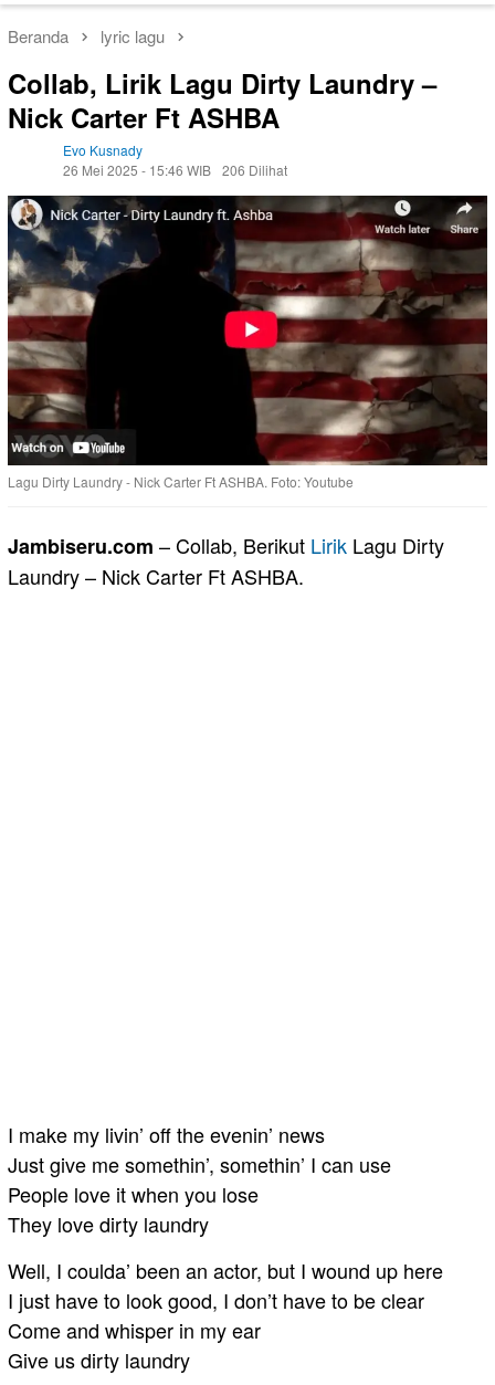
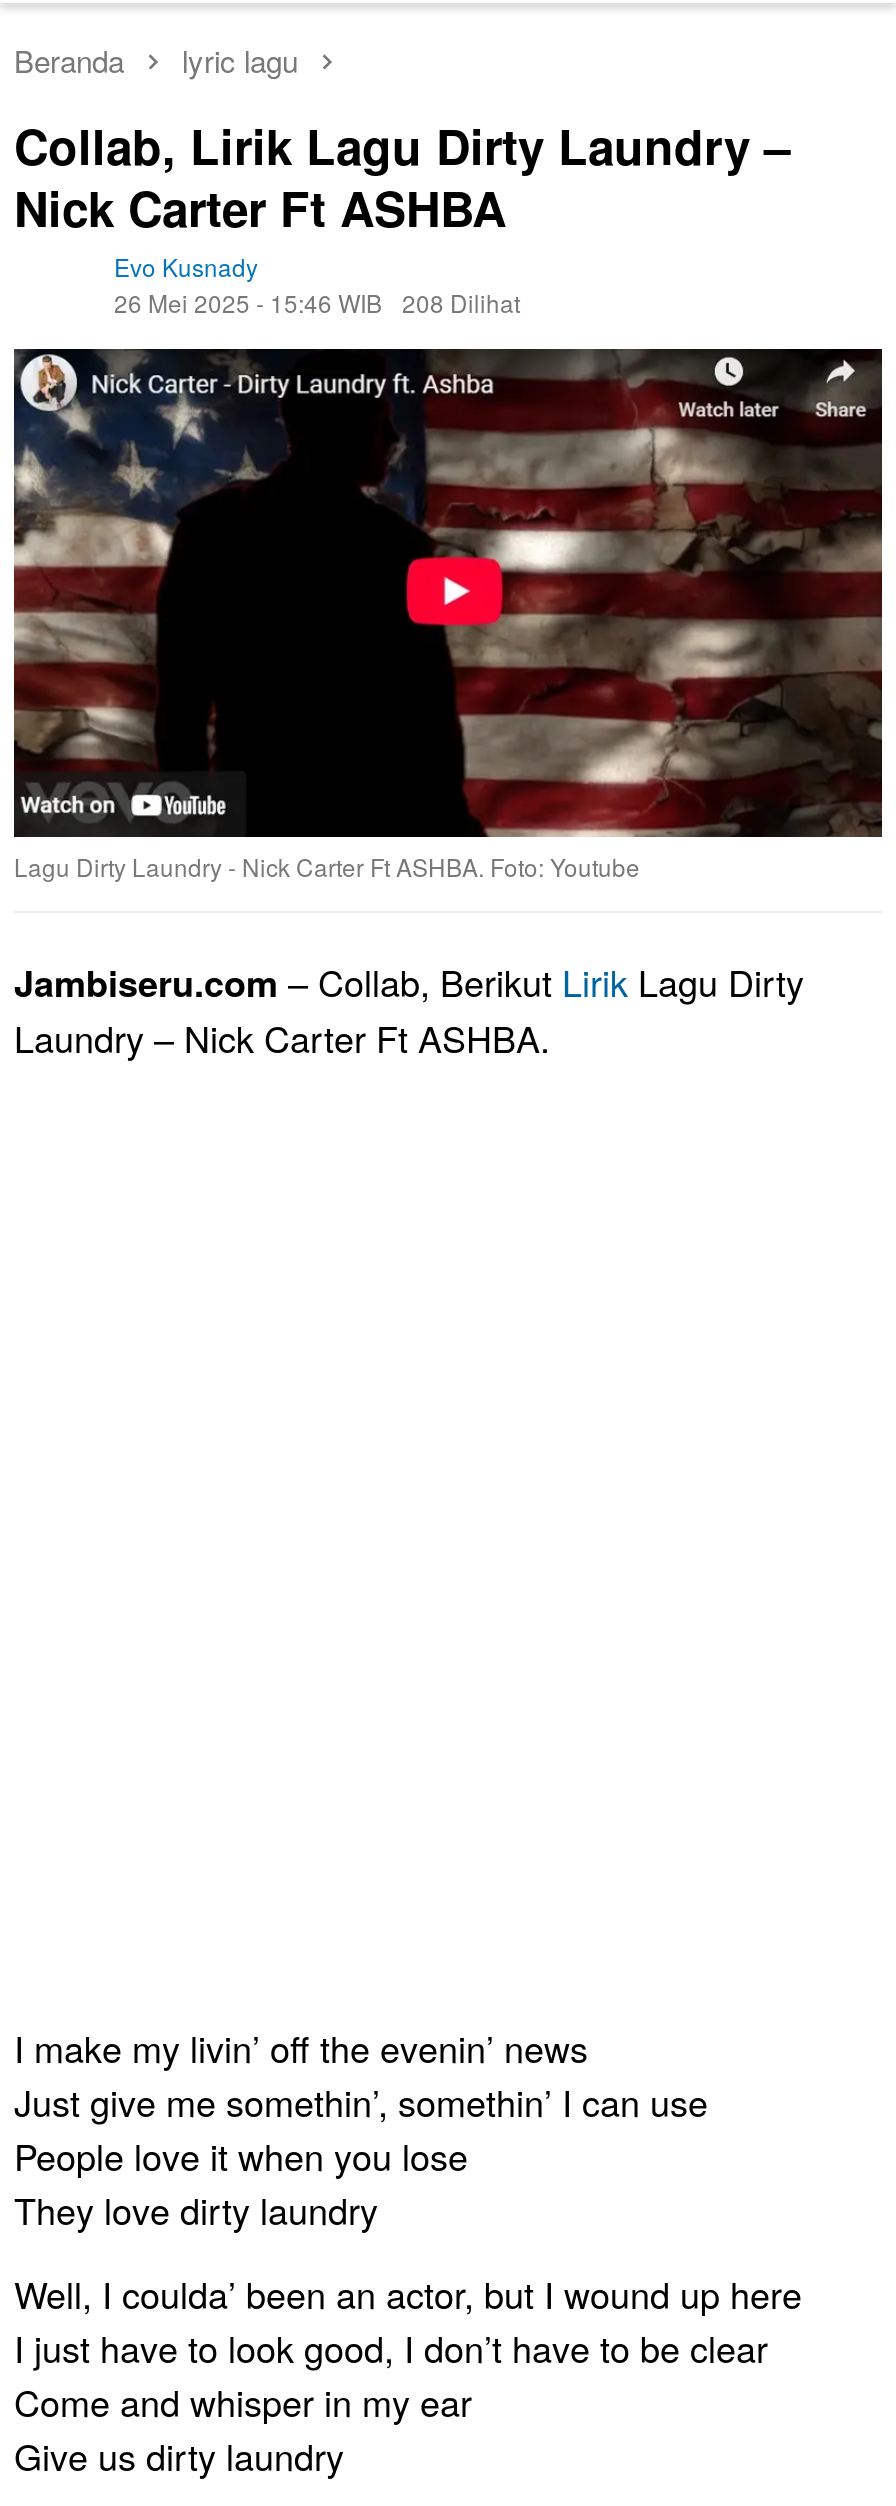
- 26 Mei 2025 - 15:46 WIB 206 Dilihat
+ 26 Mei 2025 - 15:46 WIB 208 Dilihat
